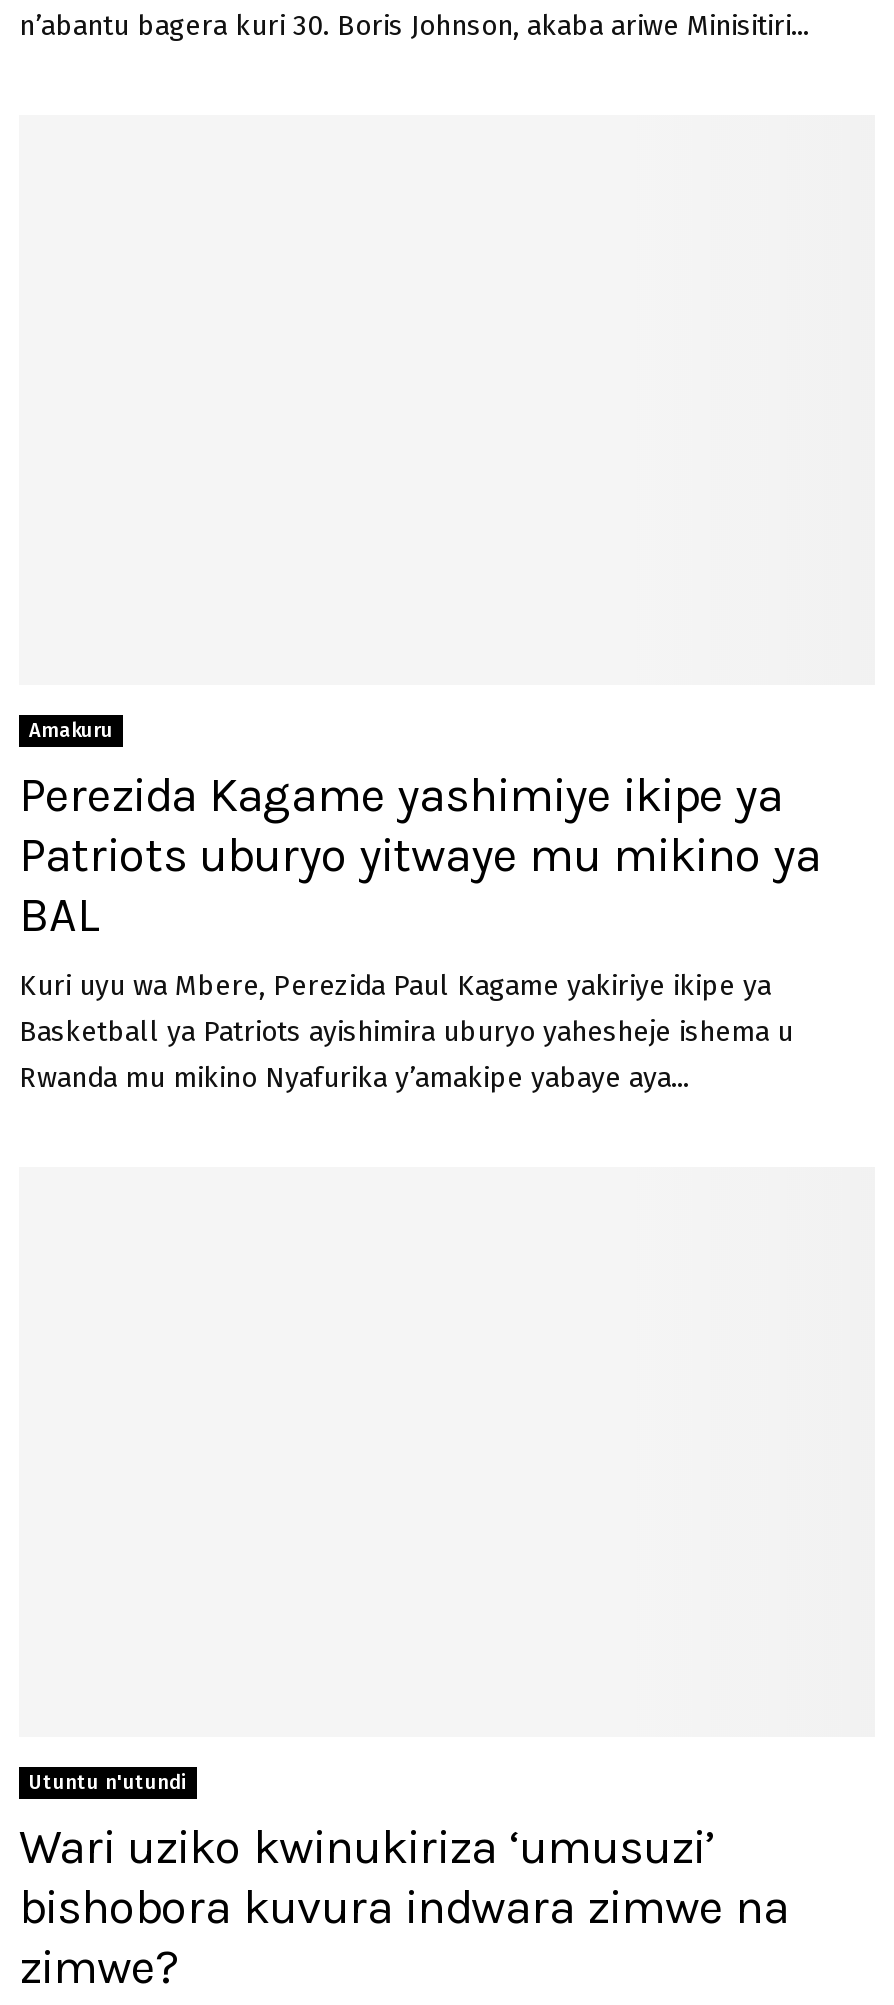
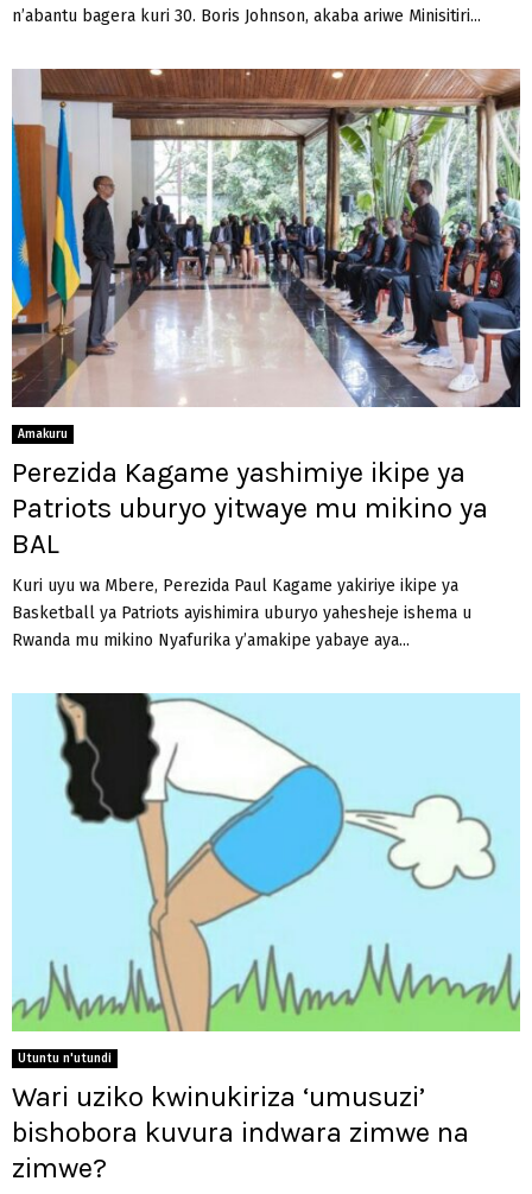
+ [image]

+ [image]
